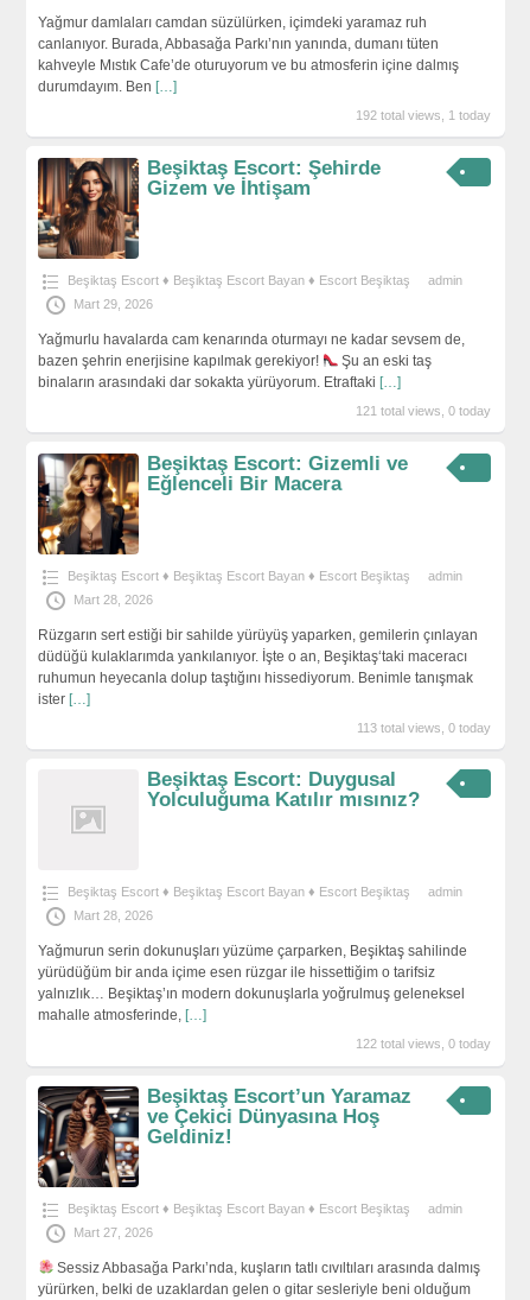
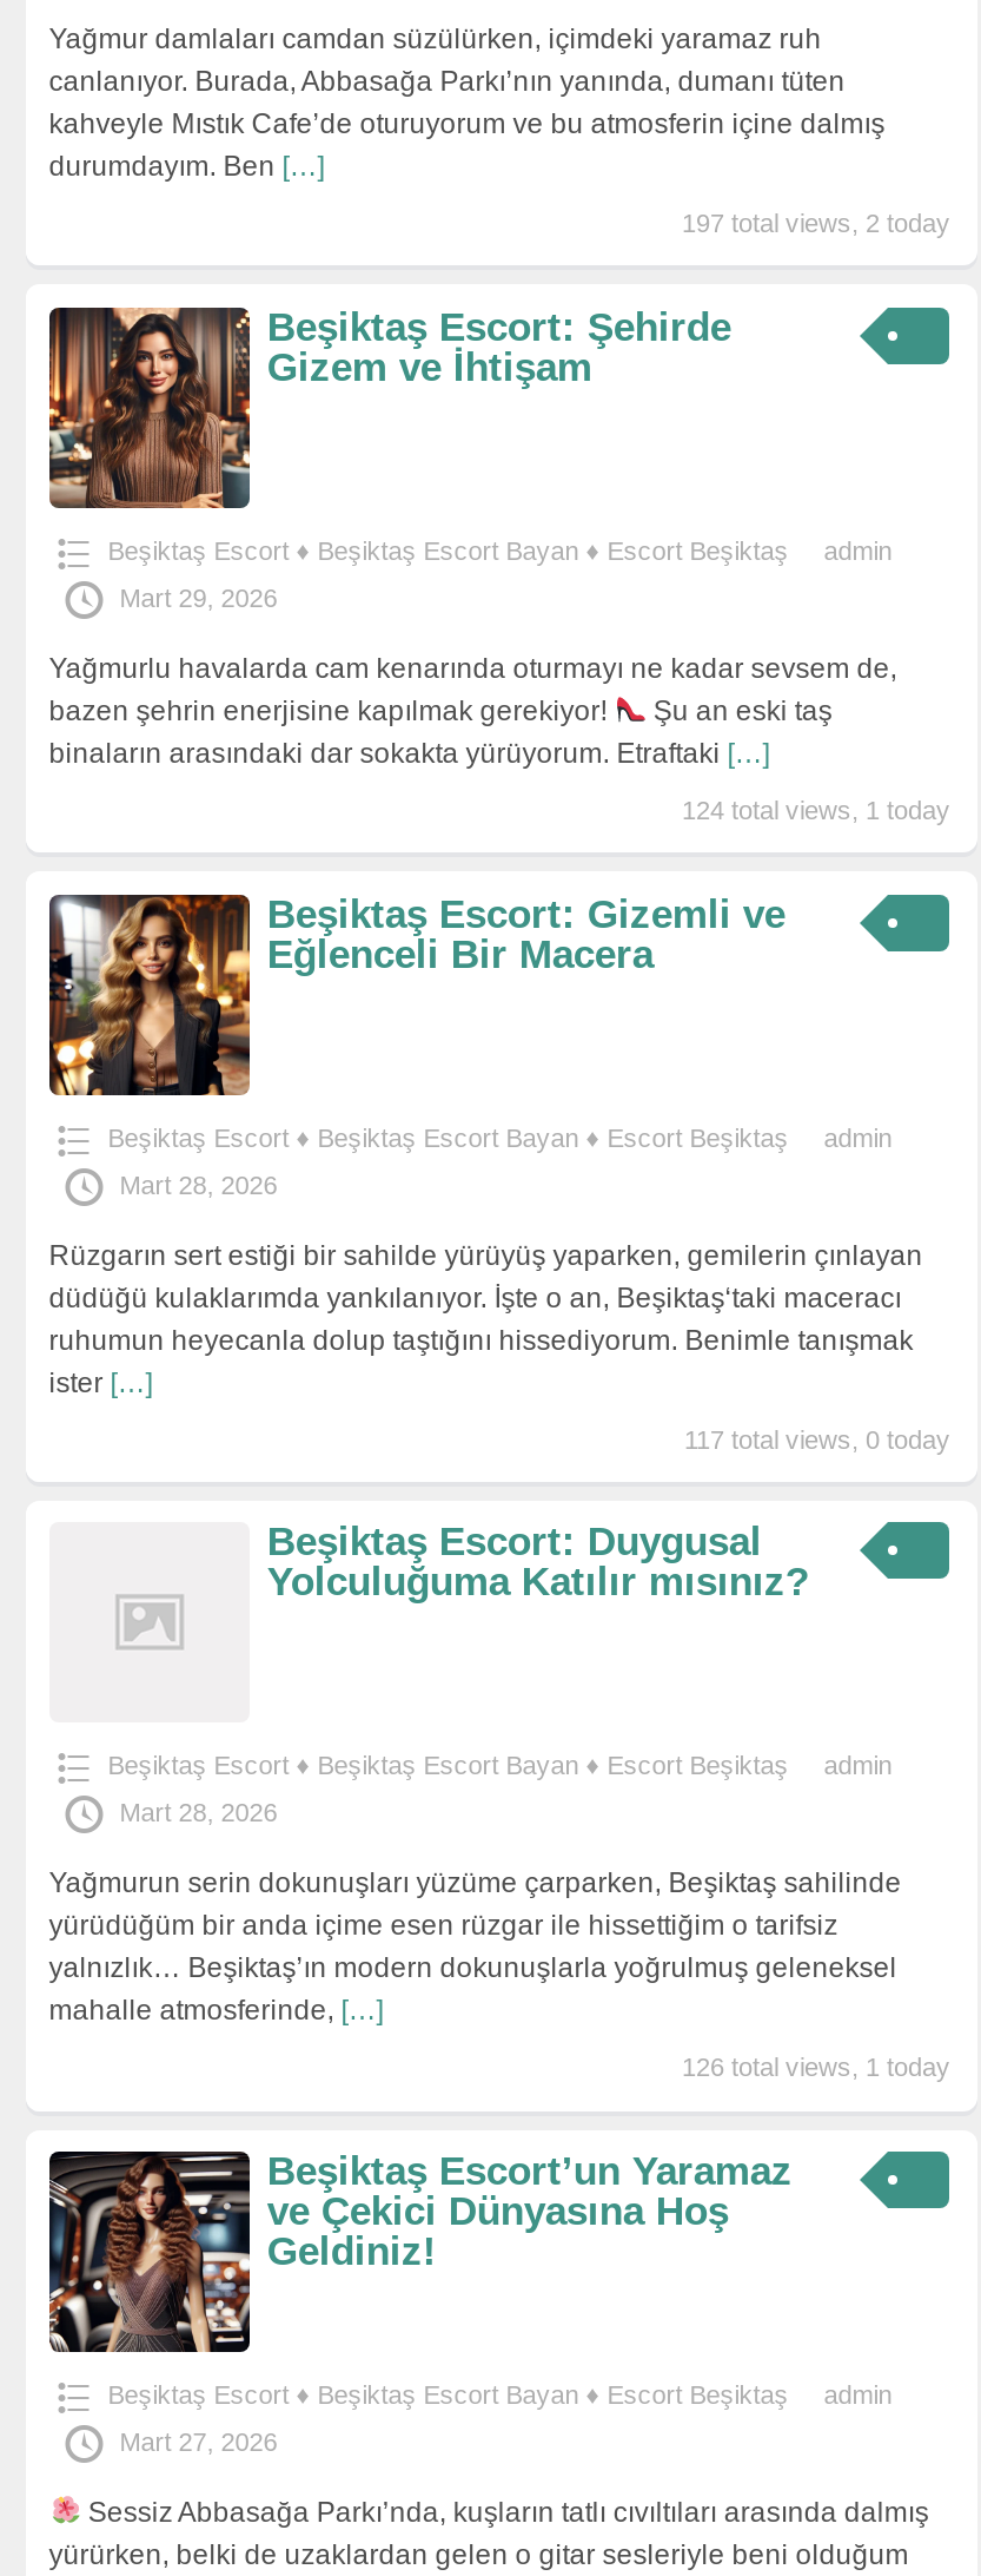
- 192 total views, 1 today
+ 197 total views, 2 today

- 121 total views, 0 today
+ 124 total views, 1 today

- 113 total views, 0 today
+ 117 total views, 0 today

- 122 total views, 0 today
+ 126 total views, 1 today
